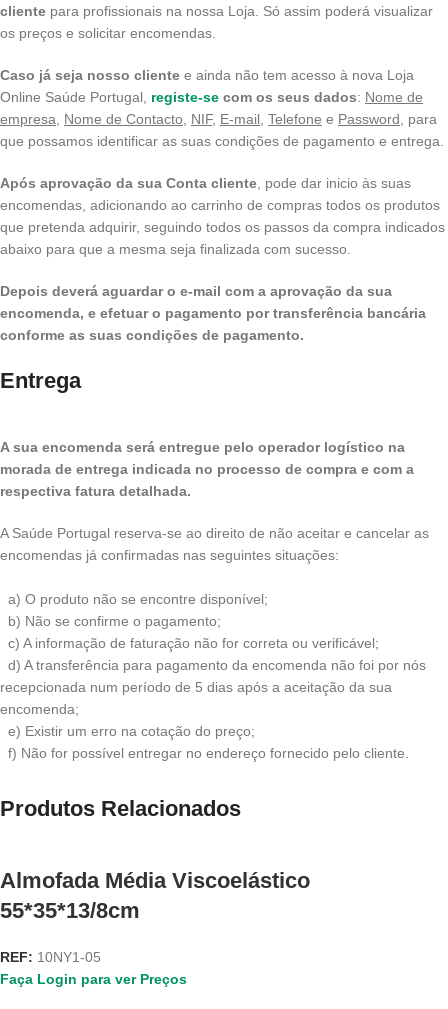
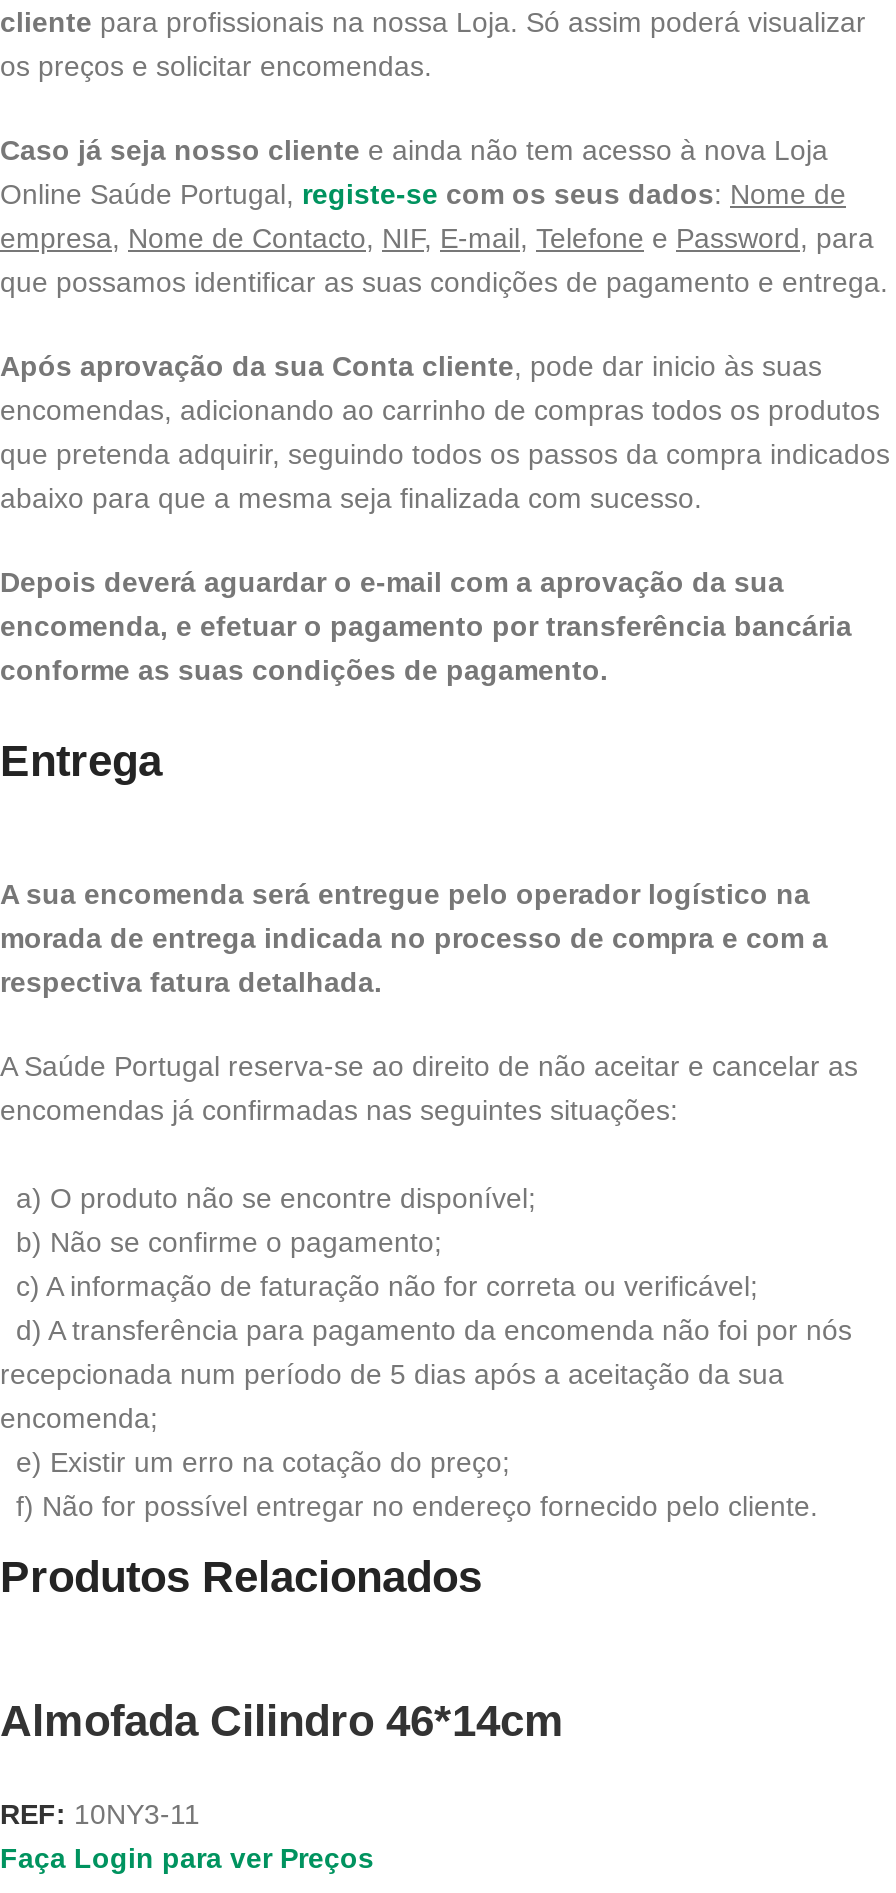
- Almofada Média Viscoelástico
- 55*35*13/8cm
+ Almofada Cilindro 46*14cm

- REF: 10NY1-05
+ REF: 10NY3-11
